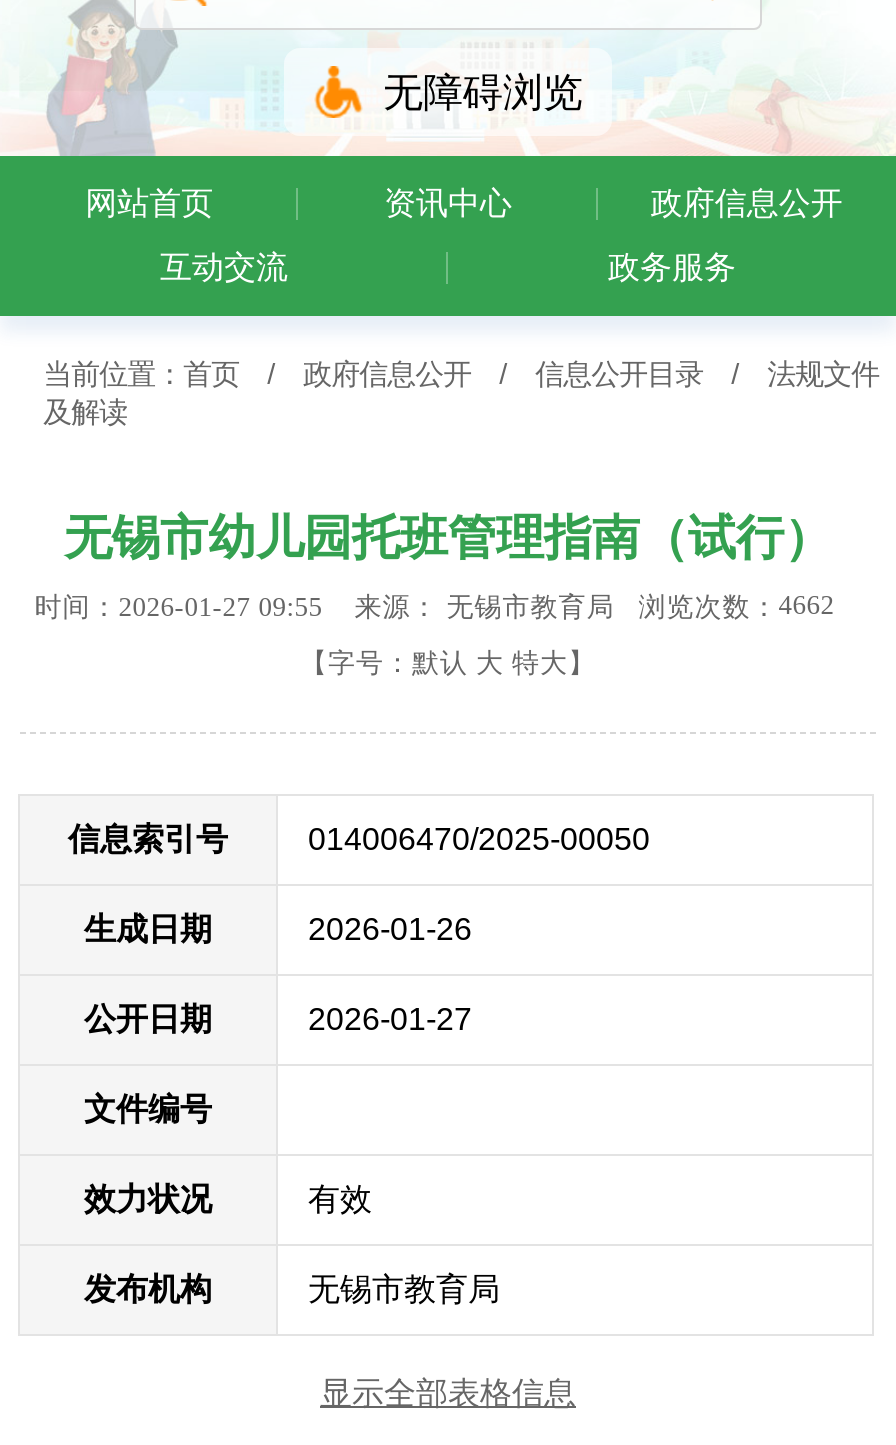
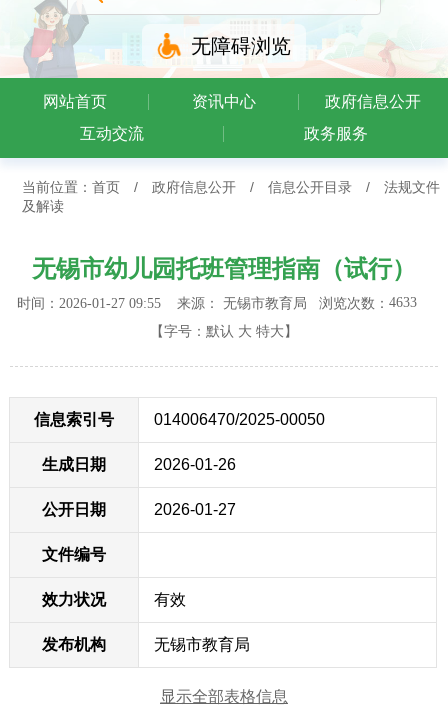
- 时间：2026-01-27 09:55 来源： 无锡市教育局浏览次数：4662
+ 时间：2026-01-27 09:55 来源： 无锡市教育局浏览次数：4633
